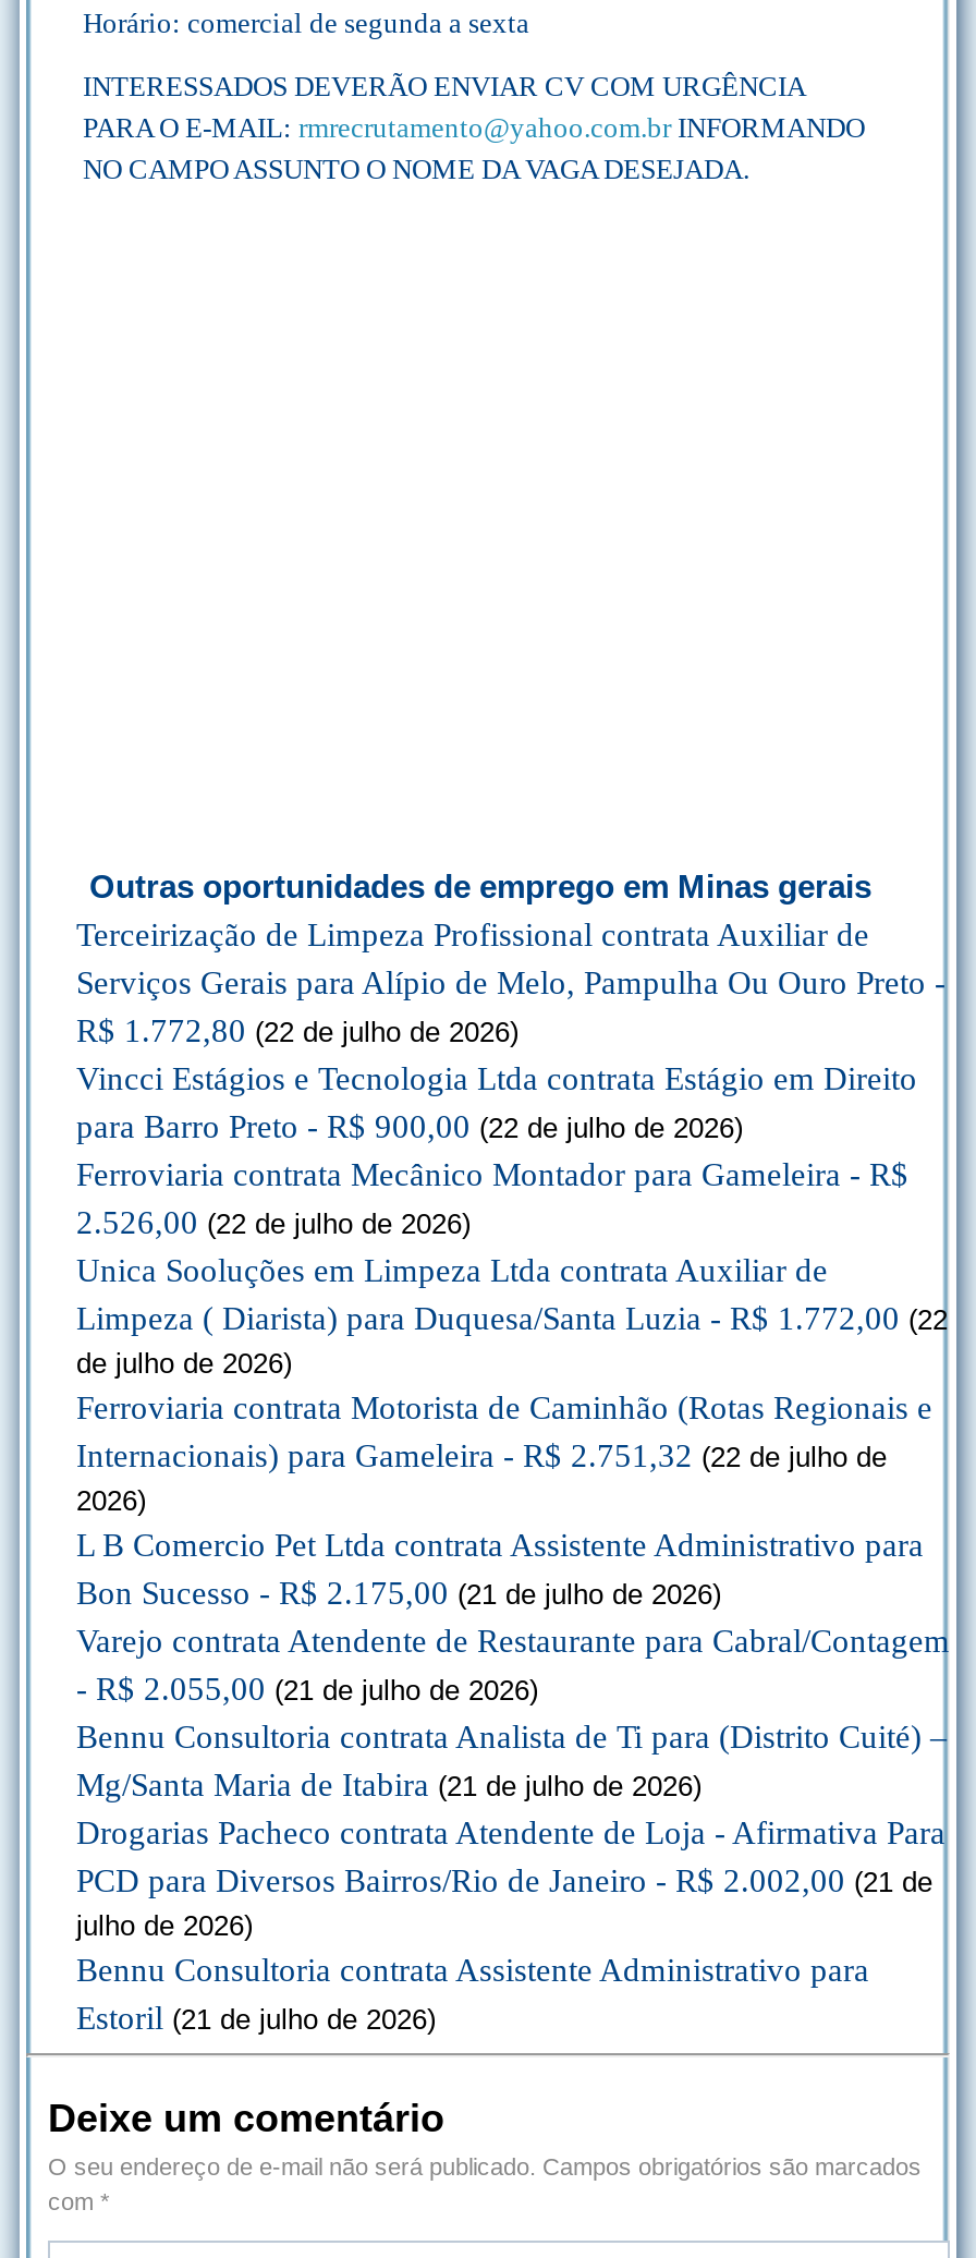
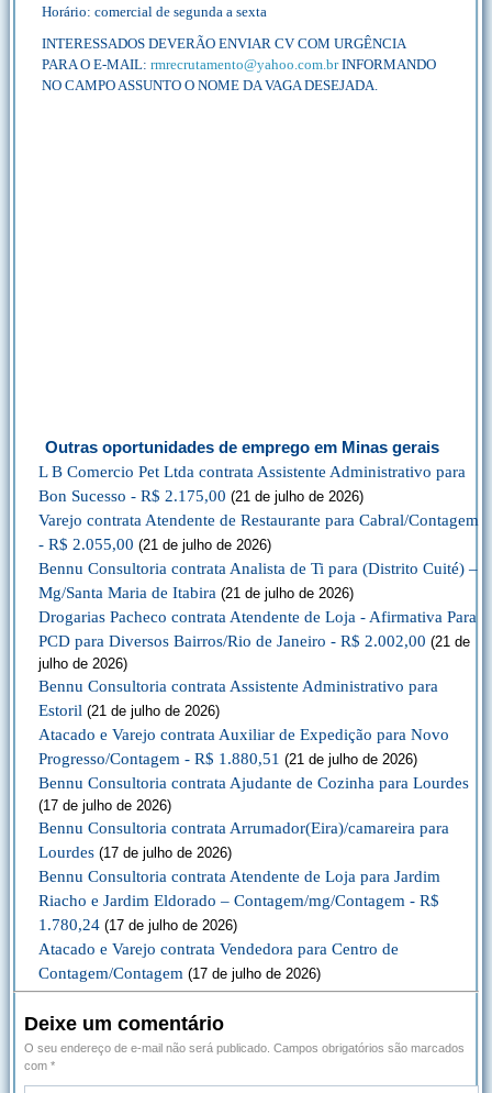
- Terceirização de Limpeza Profissional contrata Auxiliar de
- Serviços Gerais para Alípio de Melo, Pampulha Ou Ouro Preto -
- R$ 1.772,80 (22 de julho de 2026)
- Vincci Estágios e Tecnologia Ltda contrata Estágio em Direito
- para Barro Preto - R$ 900,00 (22 de julho de 2026)
- Ferroviaria contrata Mecânico Montador para Gameleira - R$
- 2.526,00 (22 de julho de 2026)
- Unica Sooluções em Limpeza Ltda contrata Auxiliar de
- Limpeza ( Diarista) para Duquesa/Santa Luzia - R$ 1.772,00 (22
- de julho de 2026)
- Ferroviaria contrata Motorista de Caminhão (Rotas Regionais e
- Internacionais) para Gameleira - R$ 2.751,32 (22 de julho de
- 2026)

moved up: L B Comercio Pet Ltda contrata Assistente Administrativo para | Bon Sucesso - R$ 2.175,00 (21 de julho de 2026) | Varejo contrata Atendente de Restaurante para Cabral/Contagem | ... | Bennu Consultoria contrata Assistente Administrativo para | Estoril (21 de julho de 2026)

+ Atacado e Varejo contrata Auxiliar de Expedição para Novo
+ Progresso/Contagem - R$ 1.880,51 (21 de julho de 2026)
+ Bennu Consultoria contrata Ajudante de Cozinha para Lourdes
+ (17 de julho de 2026)
+ Bennu Consultoria contrata Arrumador(Eira)/camareira para
+ Lourdes (17 de julho de 2026)
+ Bennu Consultoria contrata Atendente de Loja para Jardim
+ Riacho e Jardim Eldorado – Contagem/mg/Contagem - R$
+ 1.780,24 (17 de julho de 2026)
+ Atacado e Varejo contrata Vendedora para Centro de
+ Contagem/Contagem (17 de julho de 2026)
